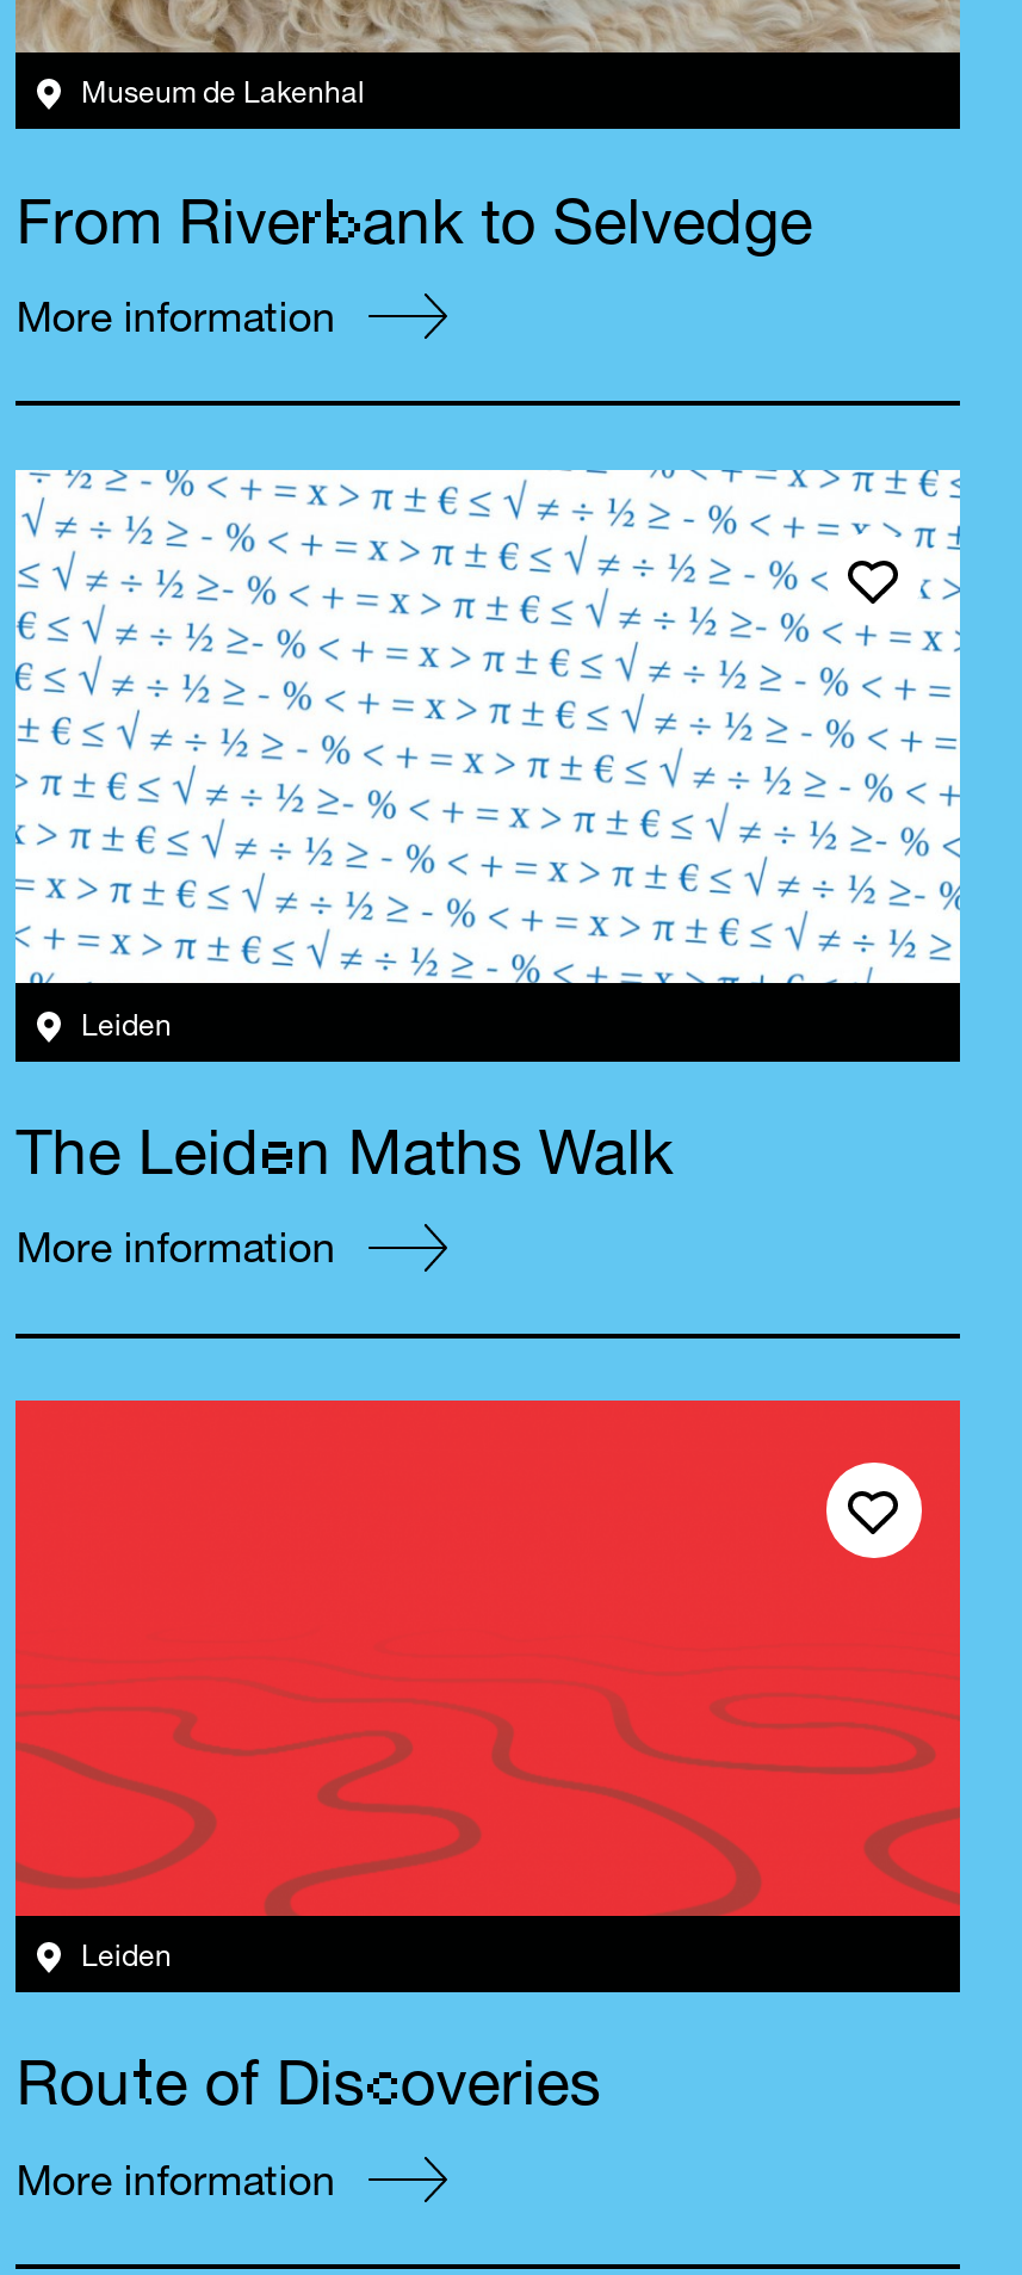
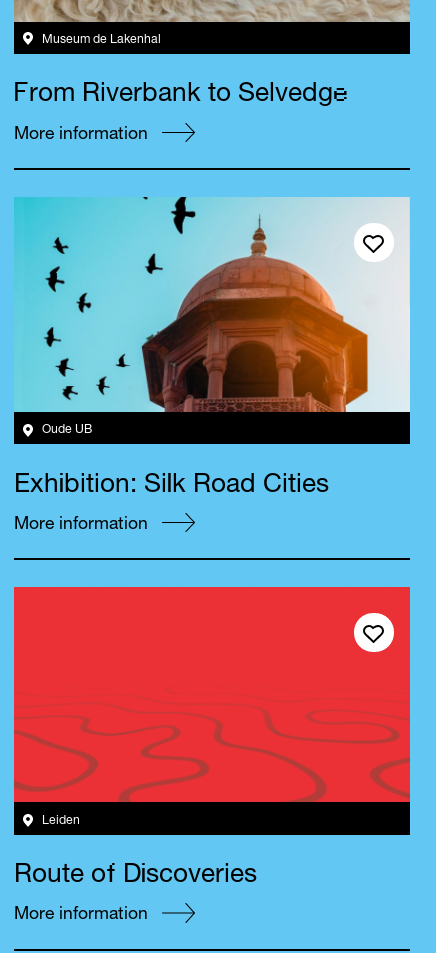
- [image]
- Leiden
+ [image]
+ Oude UB

- The Leiden Maths Walk
+ Exhibition: Silk Road Cities
